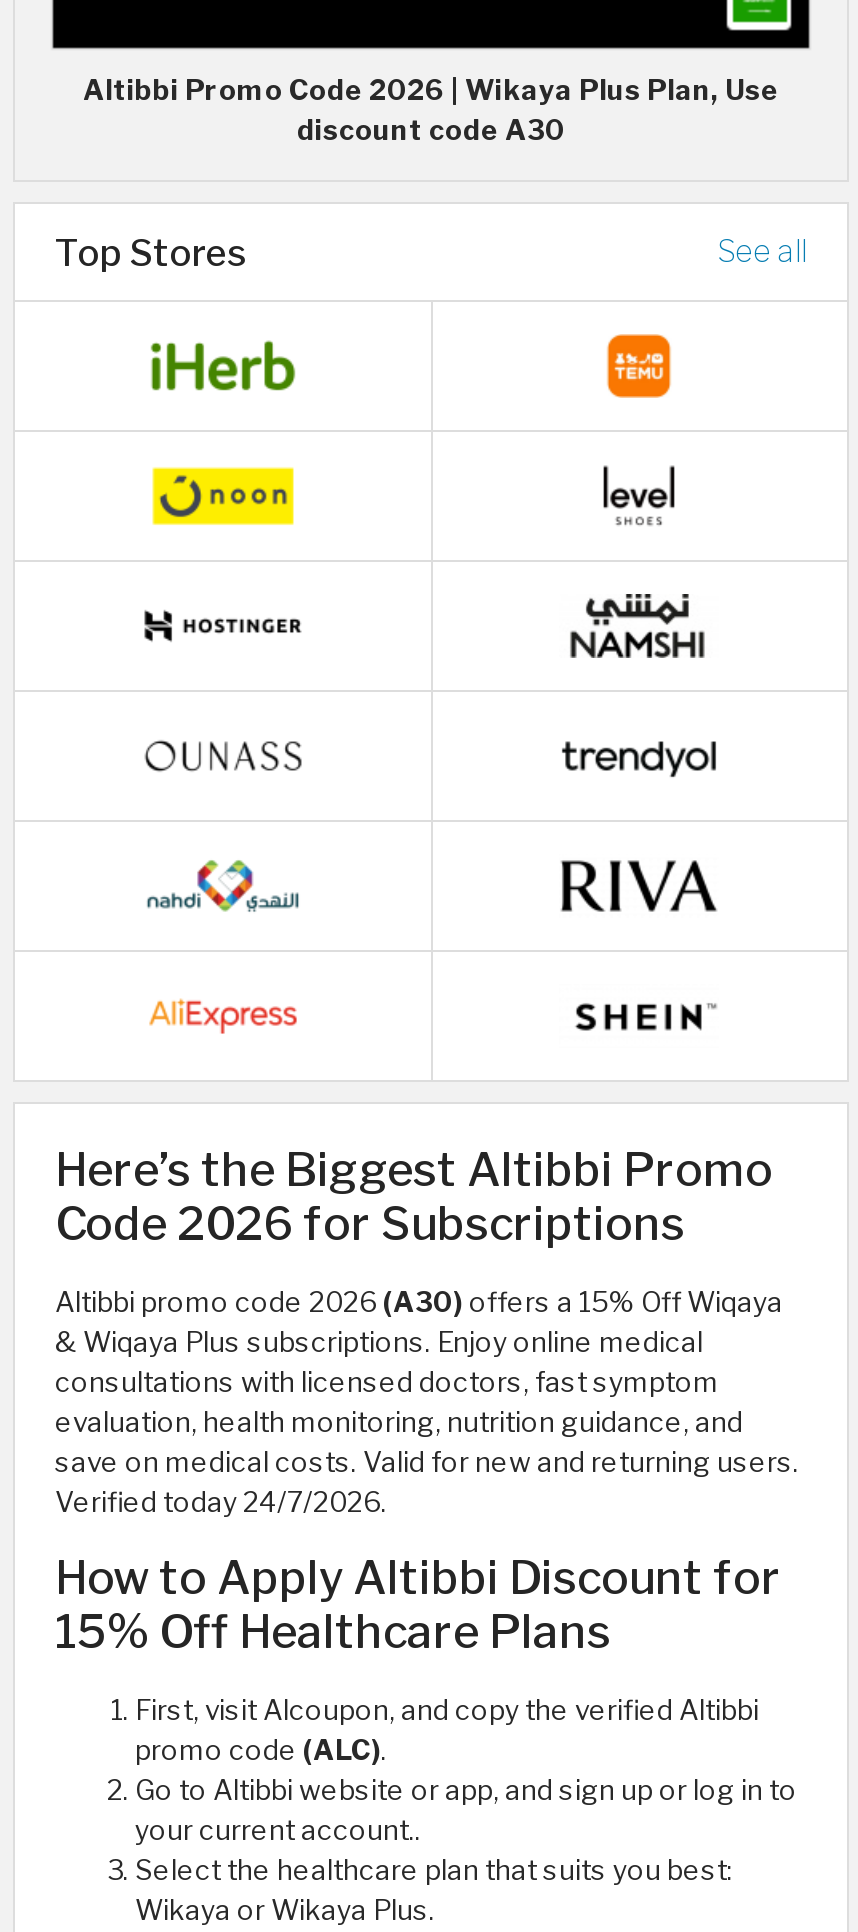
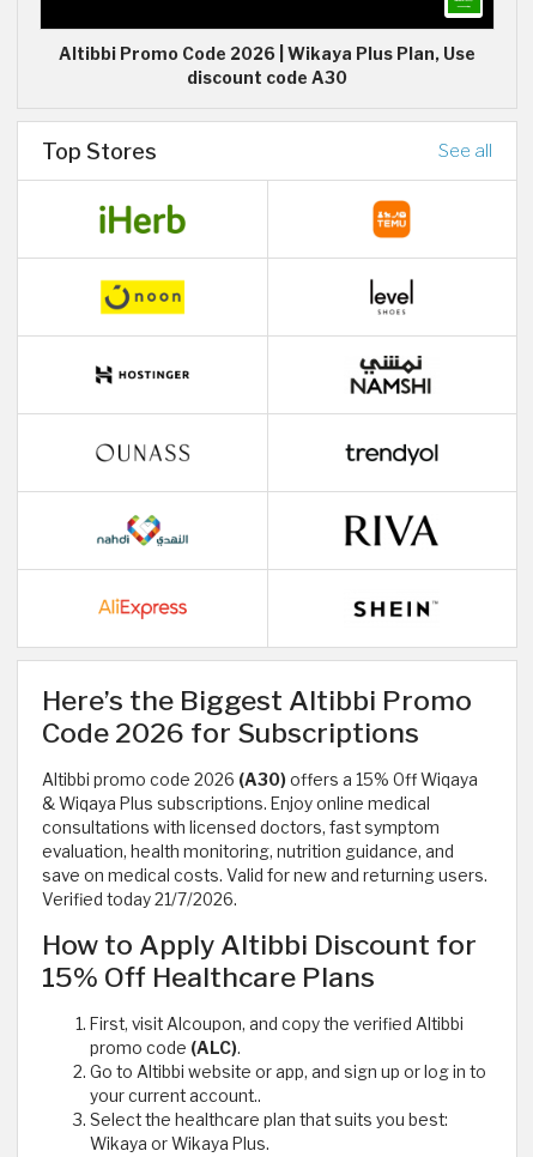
- Verified today 24/7/2026.
+ Verified today 21/7/2026.
